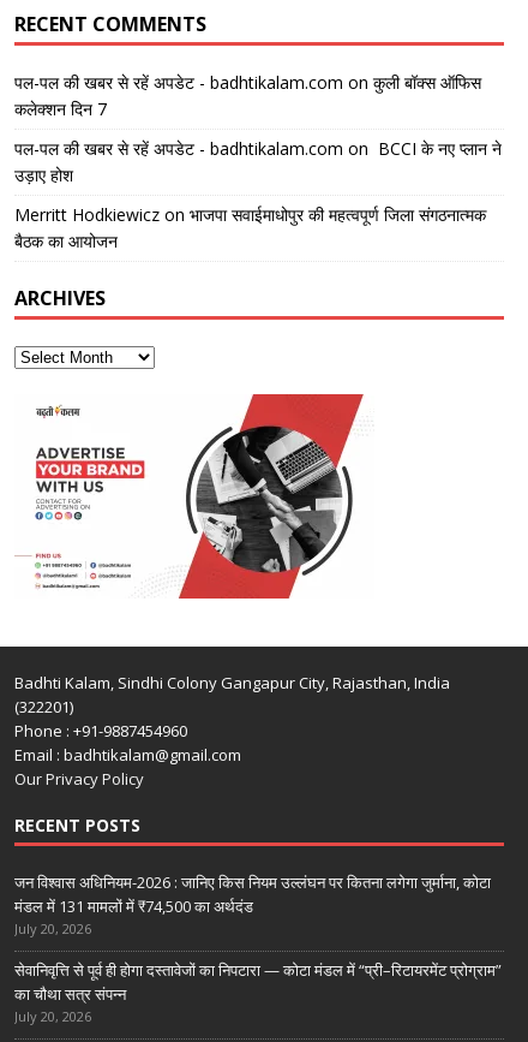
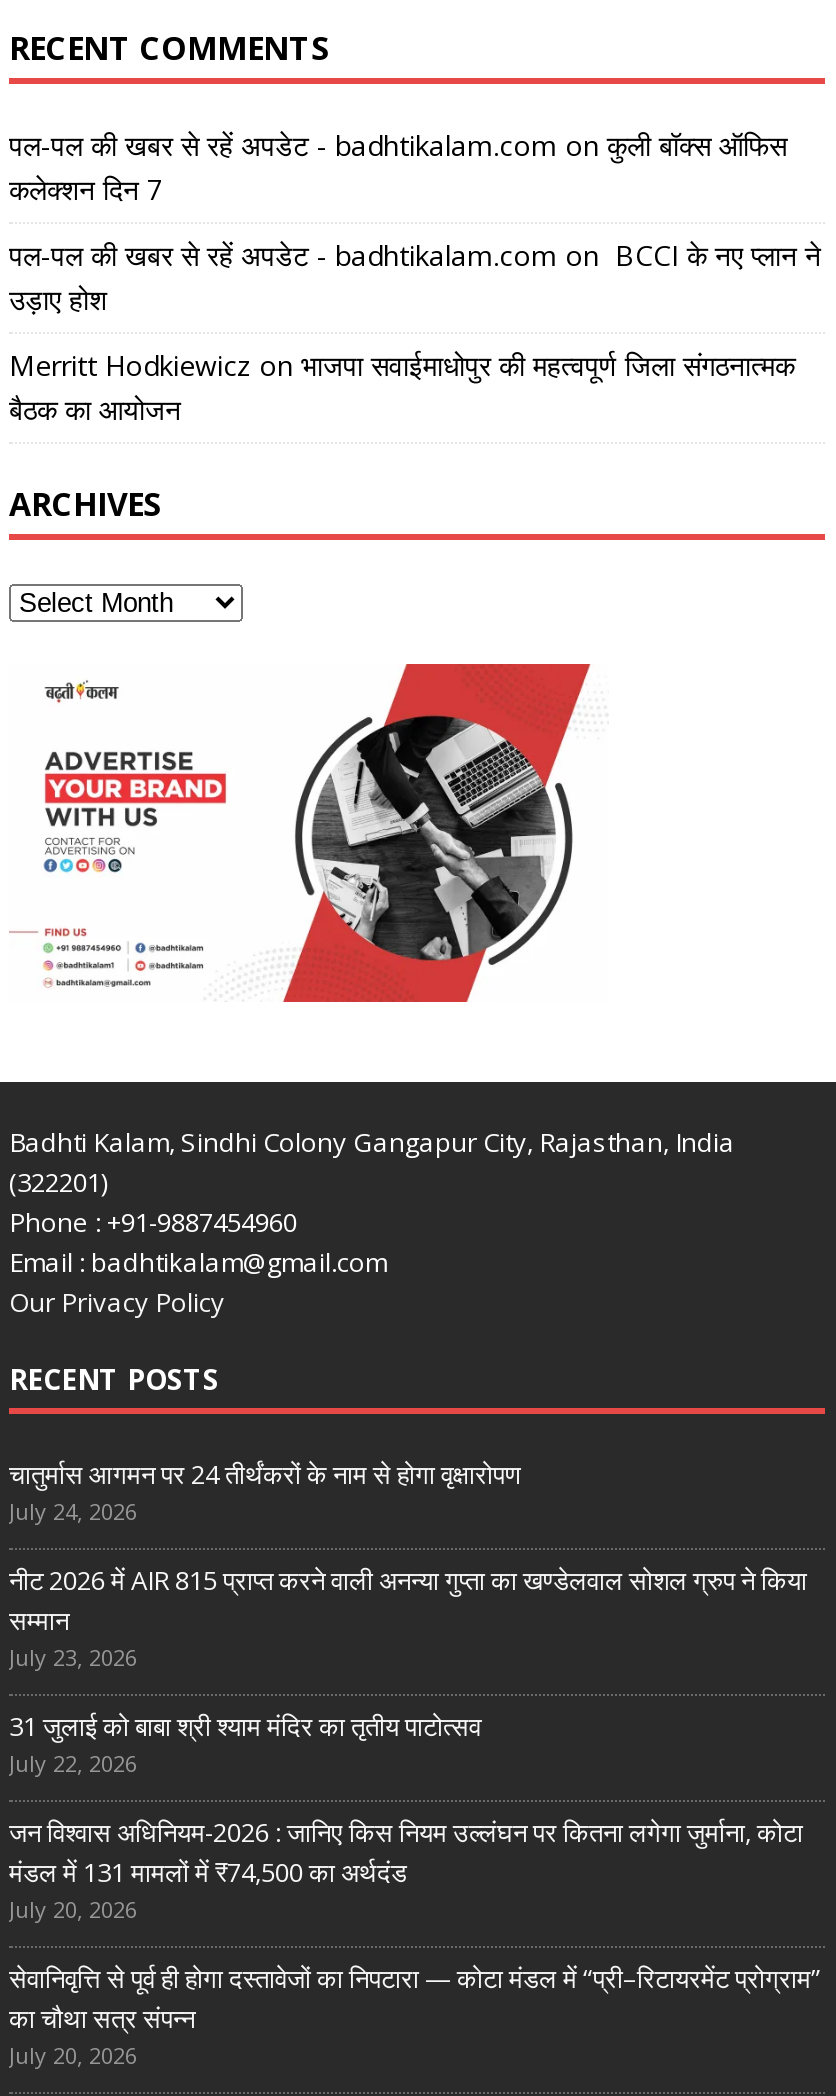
+ चातुर्मास आगमन पर 24 तीर्थंकरों के नाम से होगा वृक्षारोपण
+ July 24, 2026
+ नीट 2026 में AIR 815 प्राप्त करने वाली अनन्या गुप्ता का खण्डेलवाल सोशल ग्रुप ने किया
+ सम्मान
+ July 23, 2026
+ 31 जुलाई को बाबा श्री श्याम मंदिर का तृतीय पाटोत्सव
+ July 22, 2026
